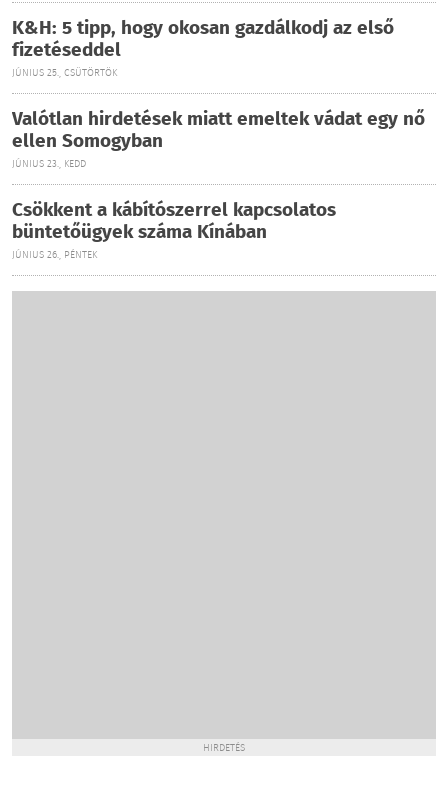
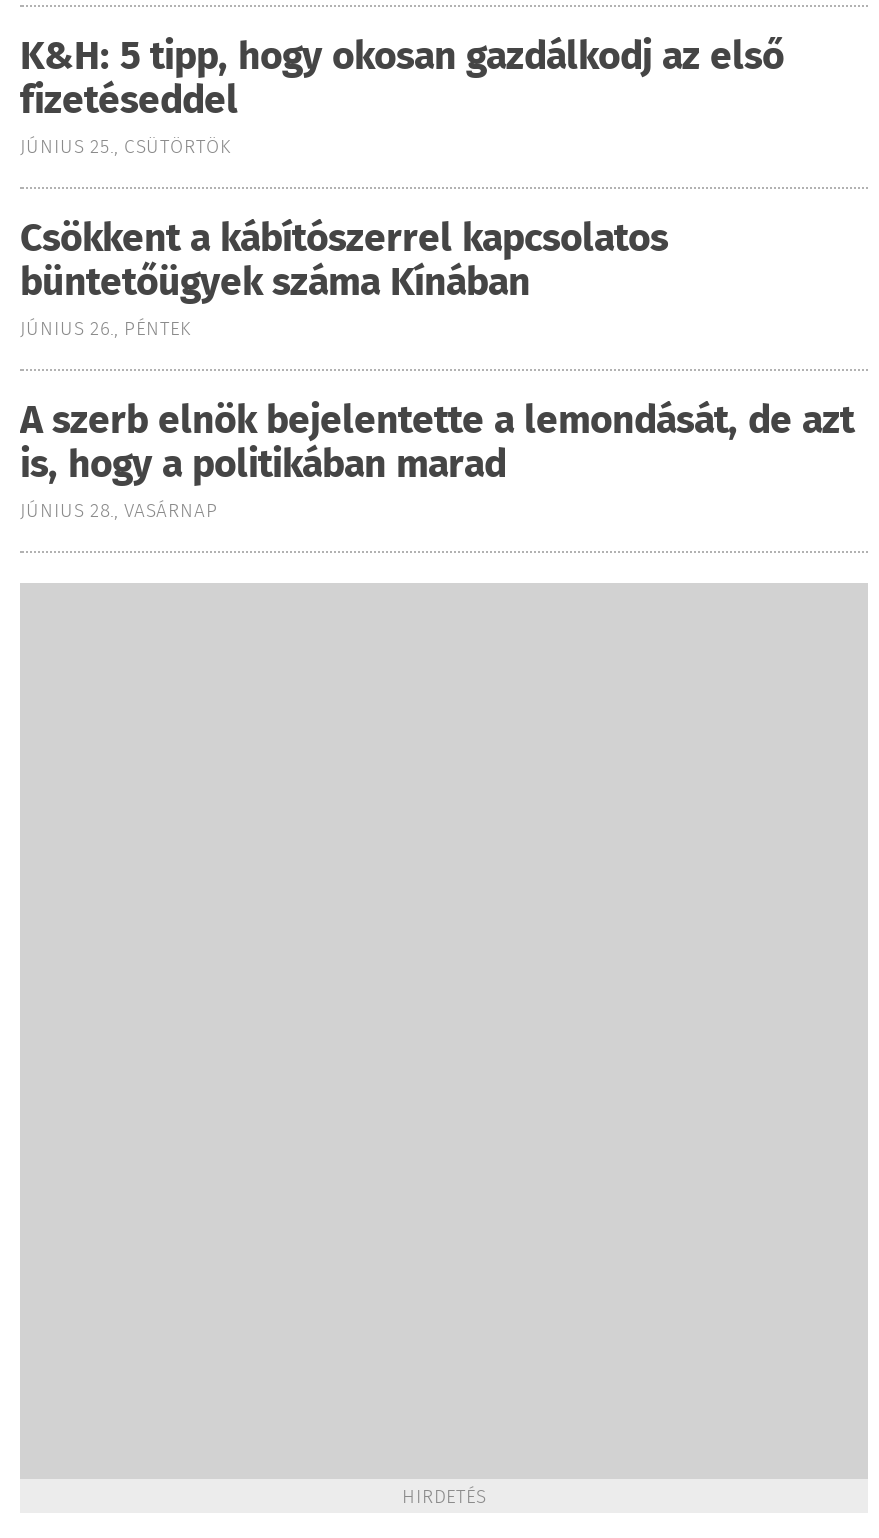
- Valótlan hirdetések miatt emeltek vádat egy nő
- ellen Somogyban
- JÚNIUS 23., KEDD

moved up: Csökkent a kábítószerrel kapcsolatos | büntetőügyek száma Kínában | JÚNIUS 26., PÉNTEK

+ A szerb elnök bejelentette a lemondását, de azt
+ is, hogy a politikában marad
+ JÚNIUS 28., VASÁRNAP
